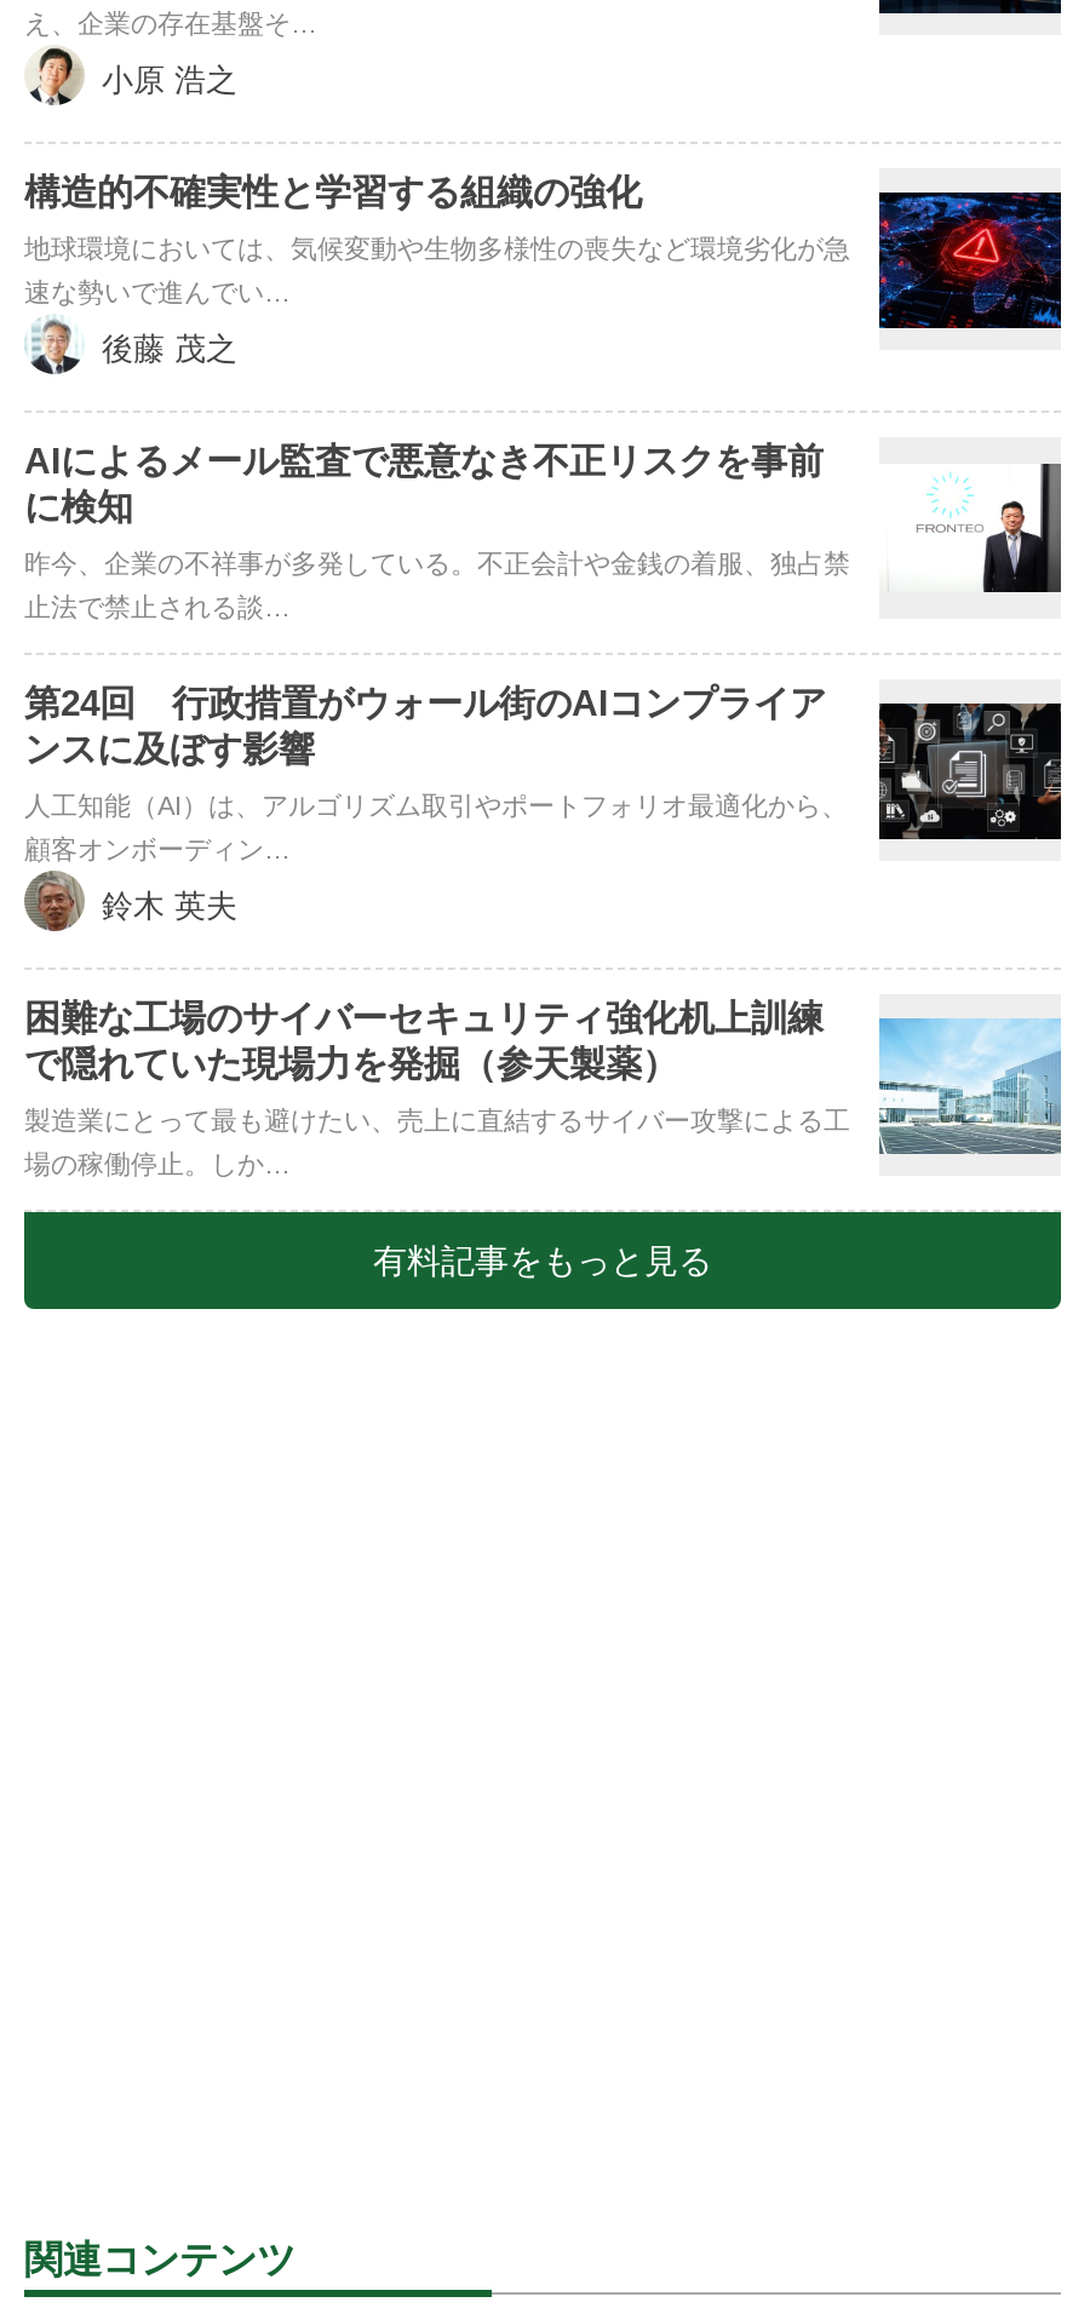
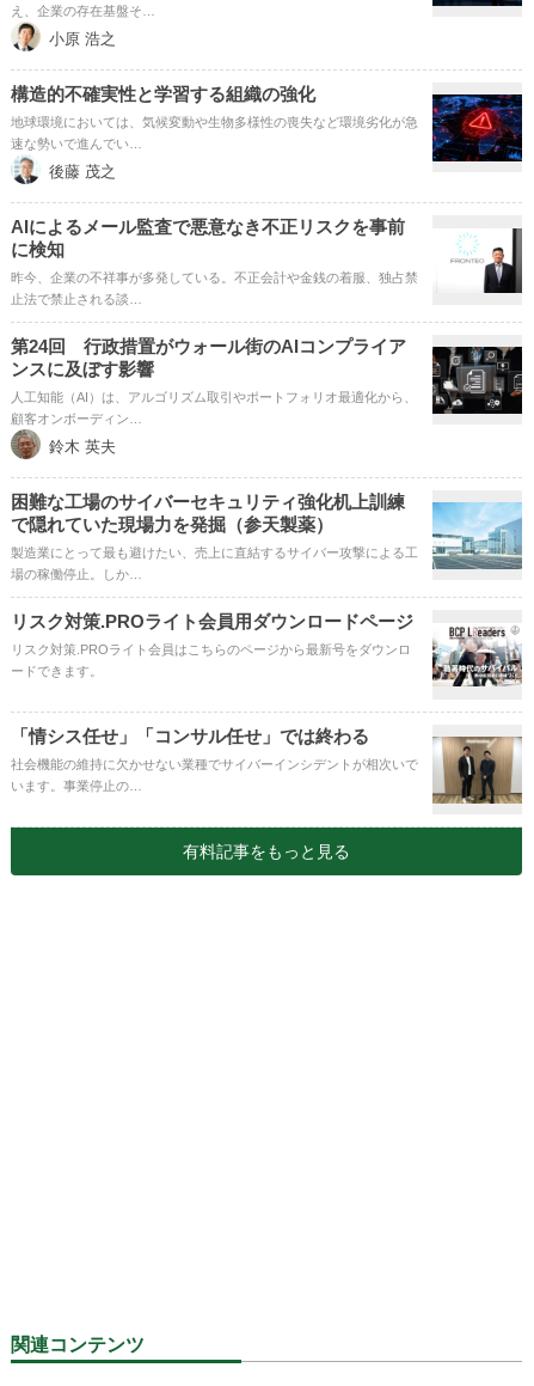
+ [image]
+ リスク対策.PROライト会員用ダウンロードページ
+ リスク対策.PROライト会員はこちらのページから最新号をダウンロ
+ ードできます。
+ 「情シス任せ」「コンサル任せ」では終わる
+ 社会機能の維持に欠かせない業種でサイバーインシデントが相次いで
+ います。事業停止の…

+ [image]
